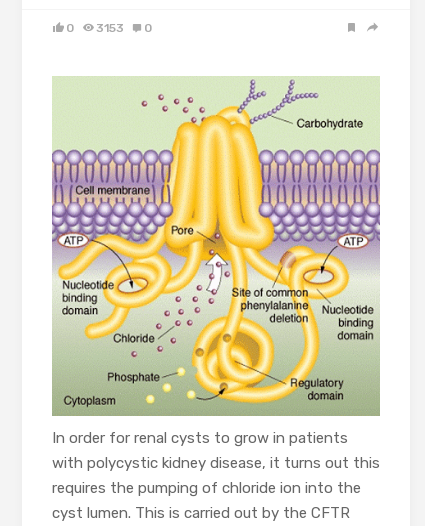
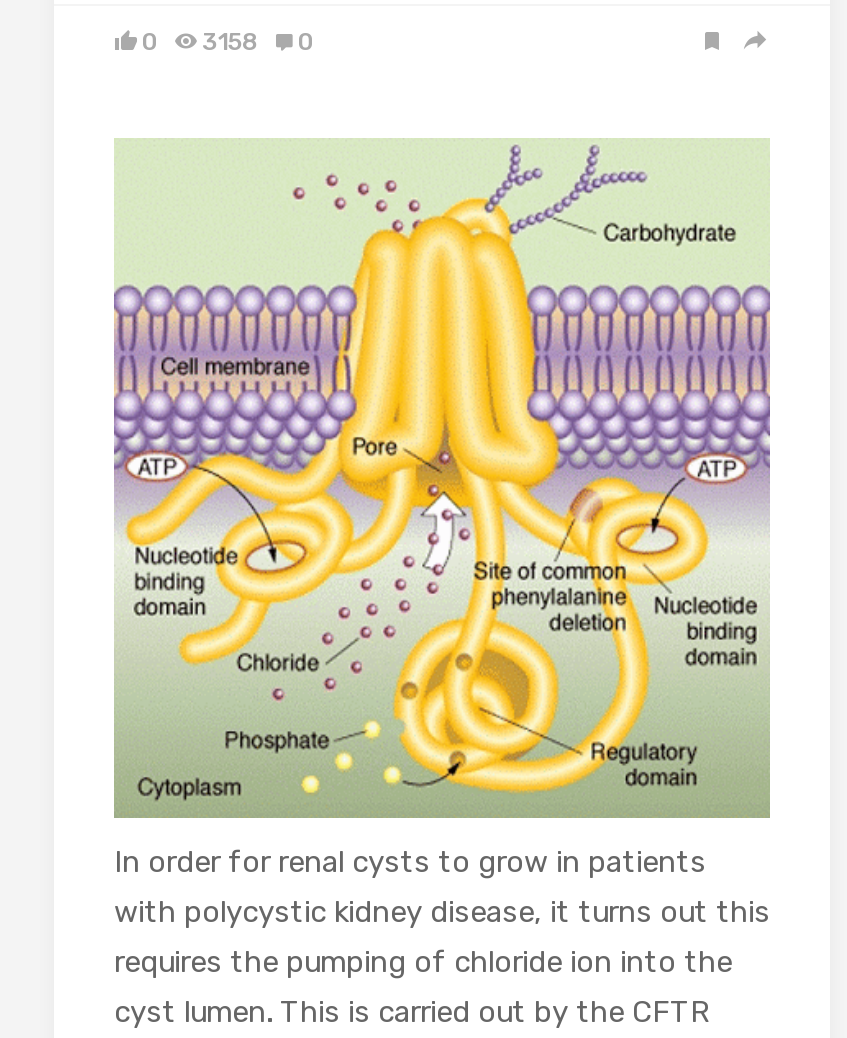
- 0 3153 0
+ 0 3158 0
